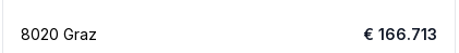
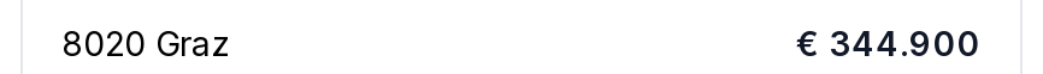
- € 166.713
+ € 344.900
